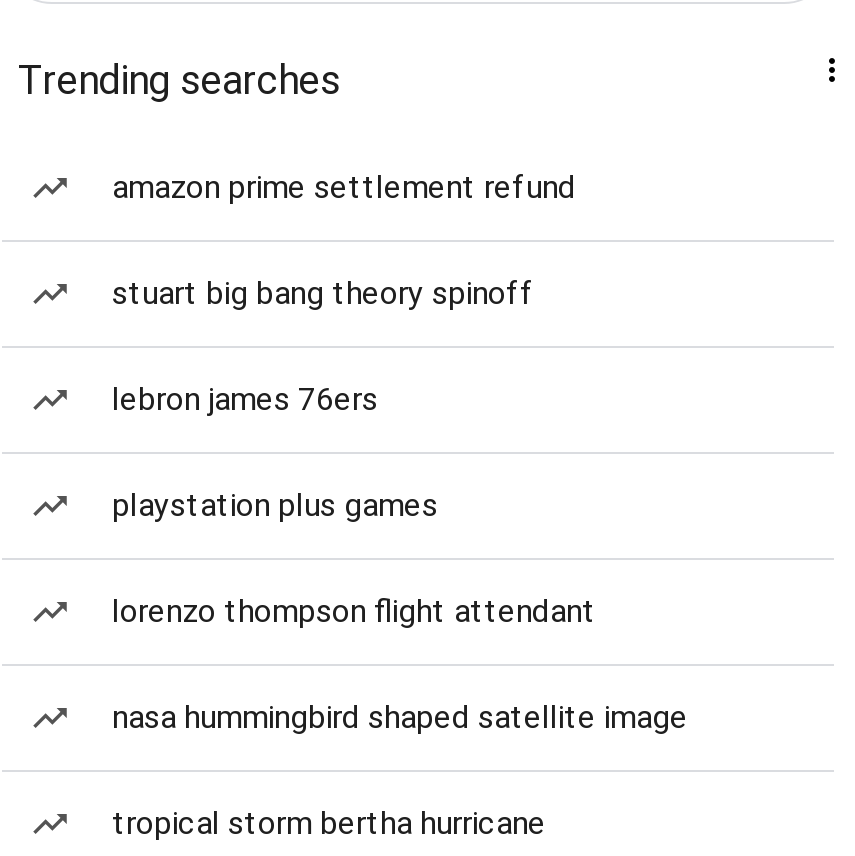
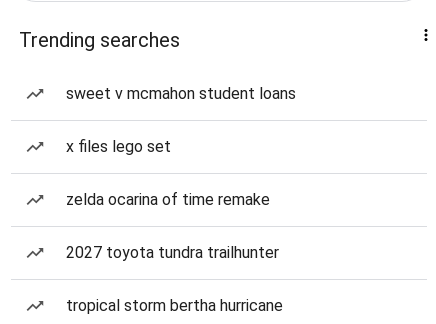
- amazon prime settlement refund
- stuart big bang theory spinoff
- lebron james 76ers
- playstation plus games
- lorenzo thompson flight attendant
- nasa hummingbird shaped satellite image
+ sweet v mcmahon student loans
+ x files lego set
+ zelda ocarina of time remake
+ 2027 toyota tundra trailhunter
